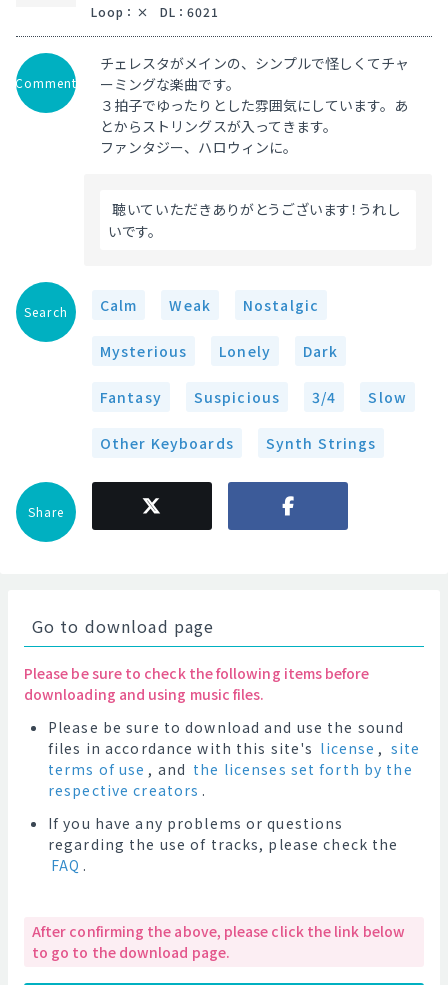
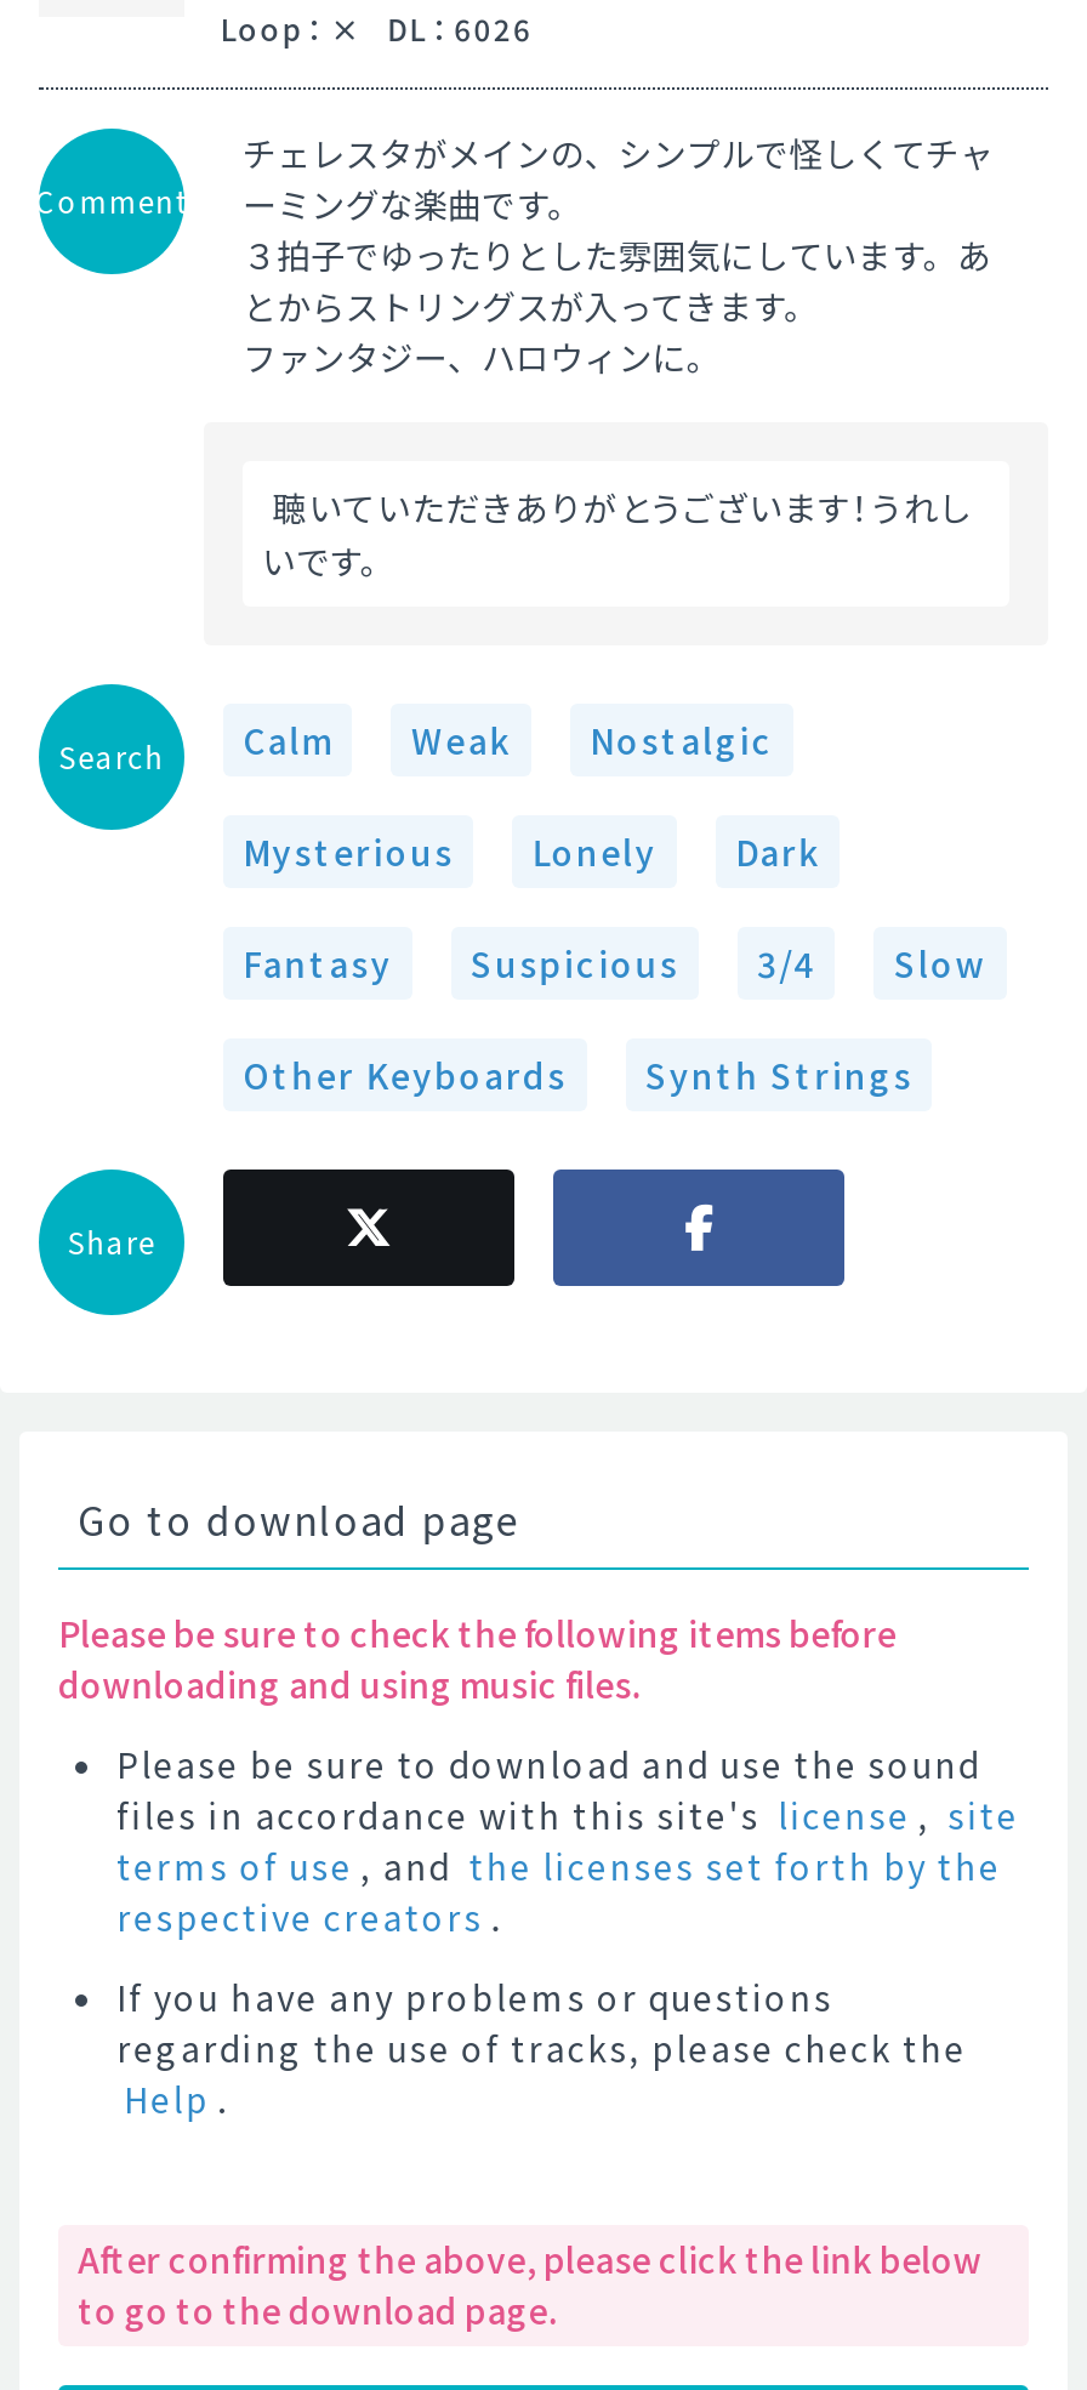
- Loop ： DL ： 6021
+ Loop ： DL ： 6026

- FAQ .
+ Help .
